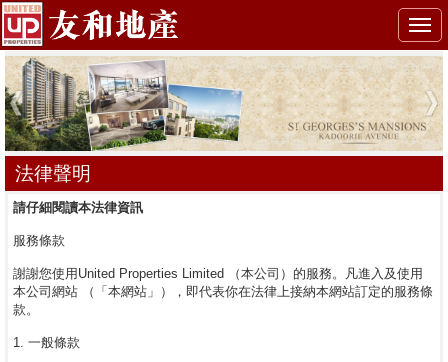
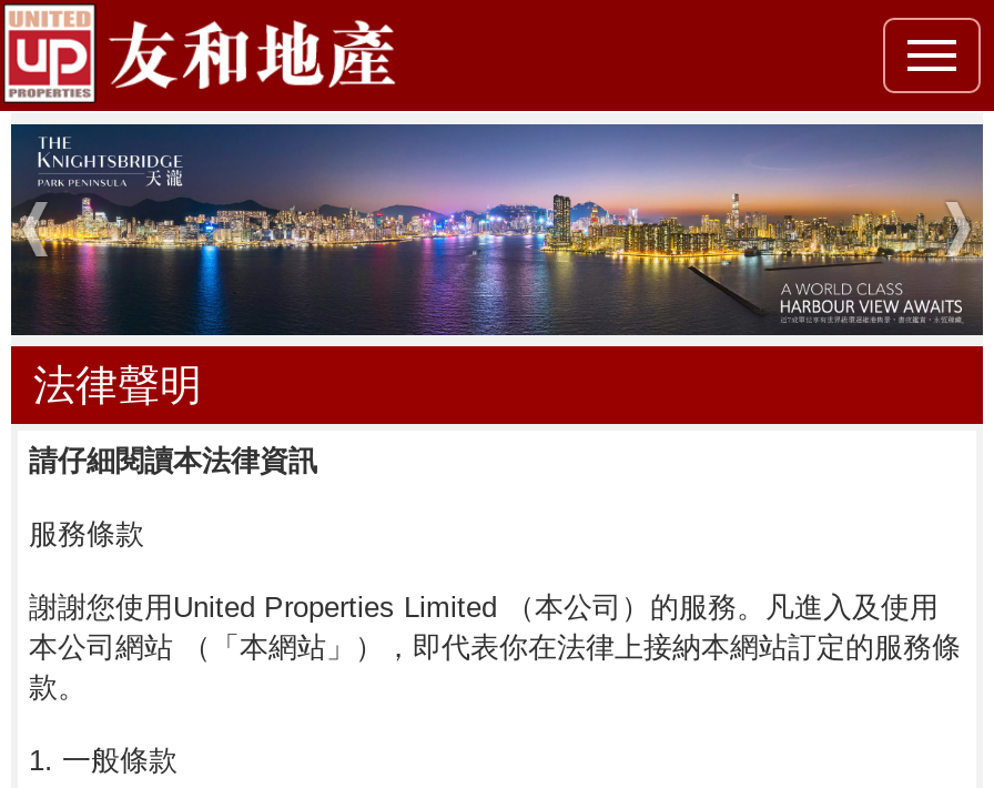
- [image]
+ [image]
